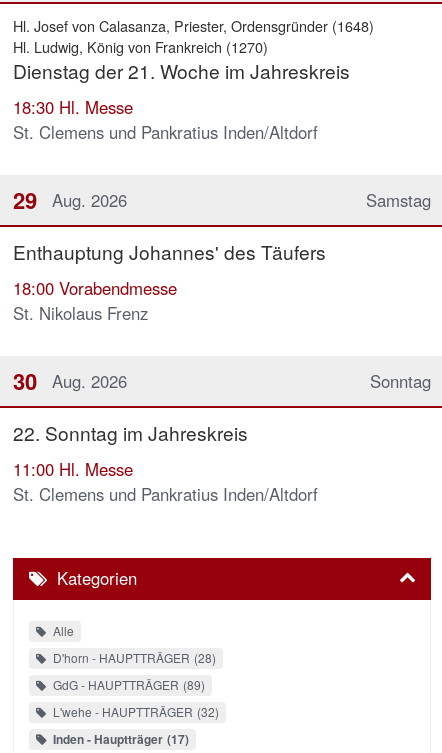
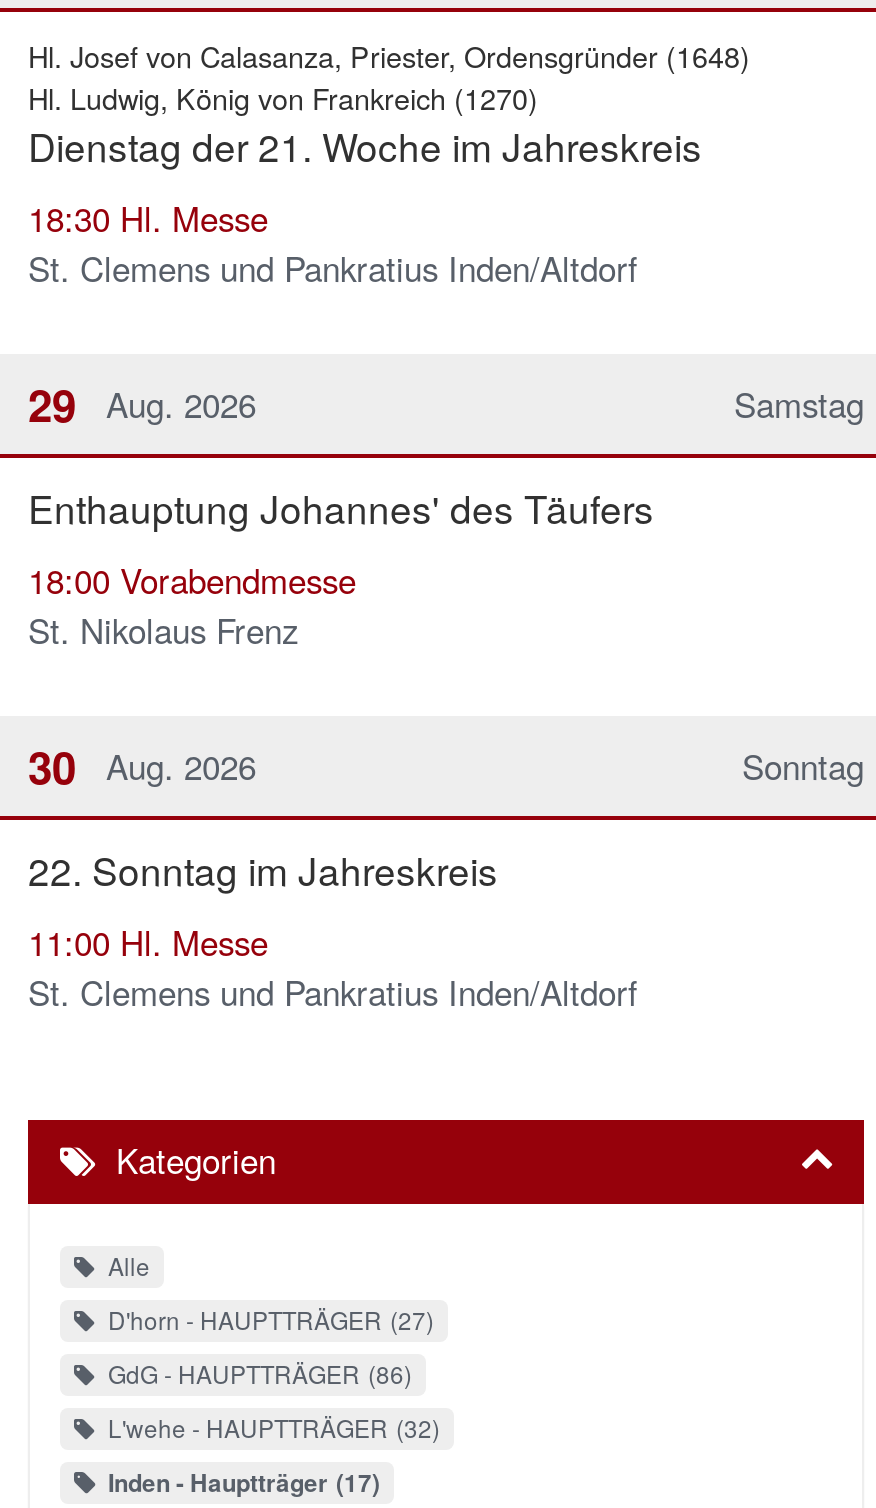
- D'horn - HAUPTTRÄGER 28
+ D'horn - HAUPTTRÄGER 27

- GdG - HAUPTTRÄGER 89
+ GdG - HAUPTTRÄGER 86
